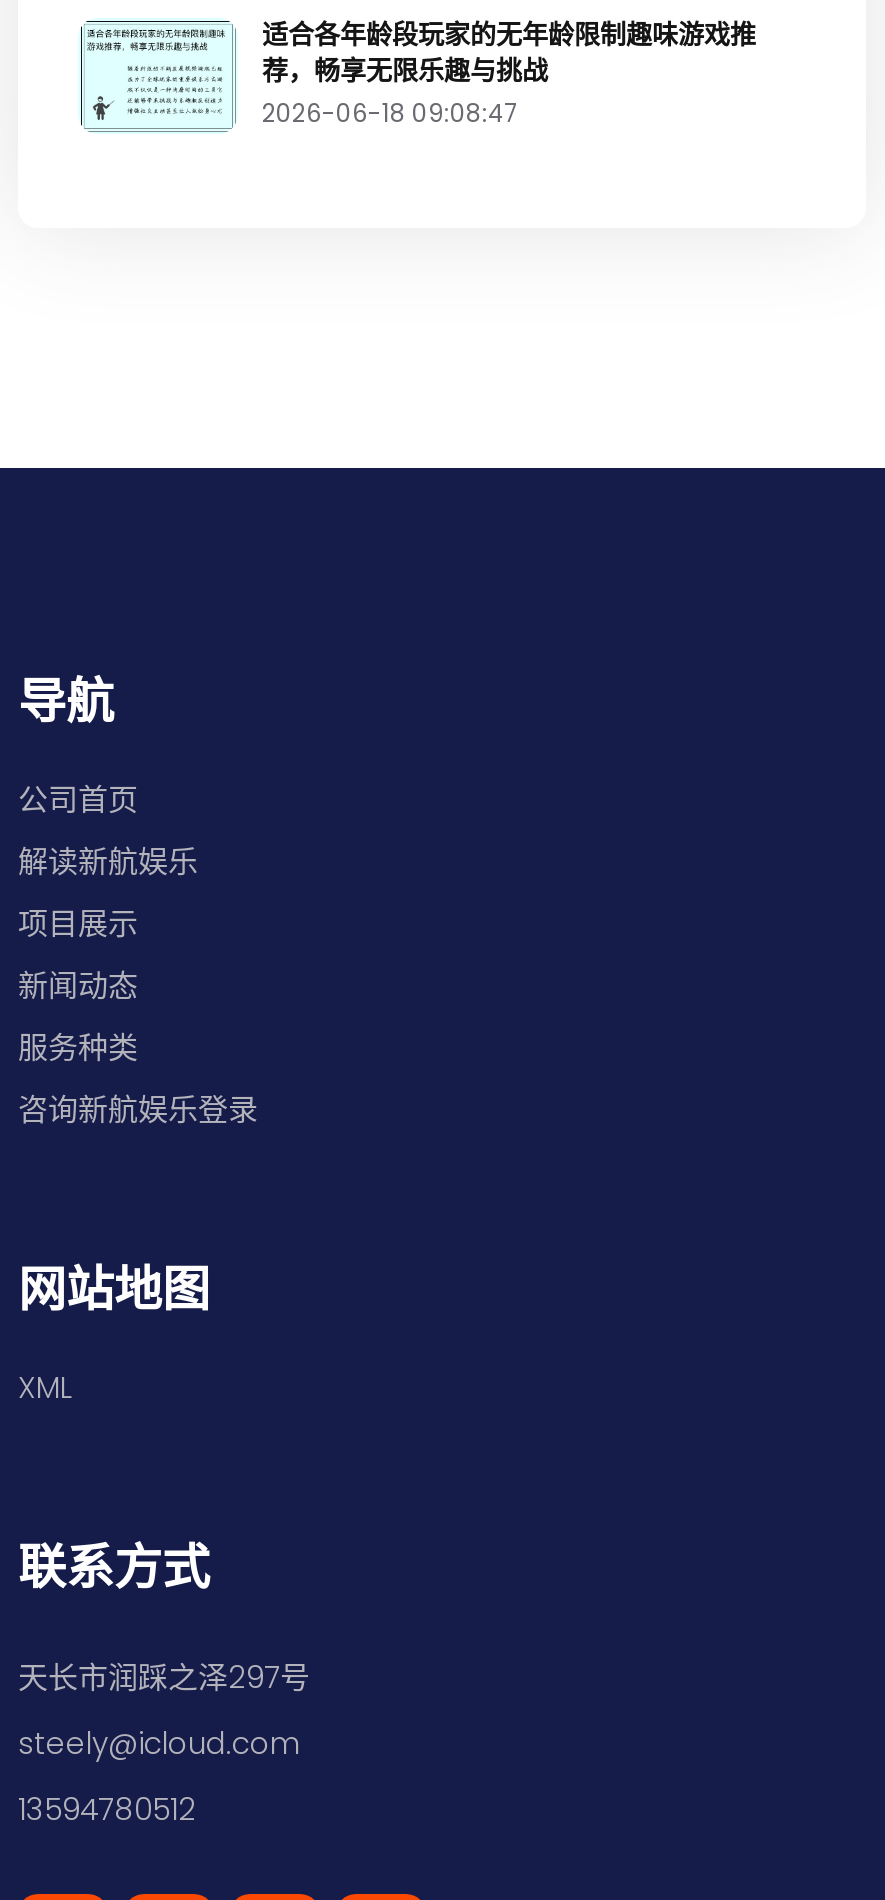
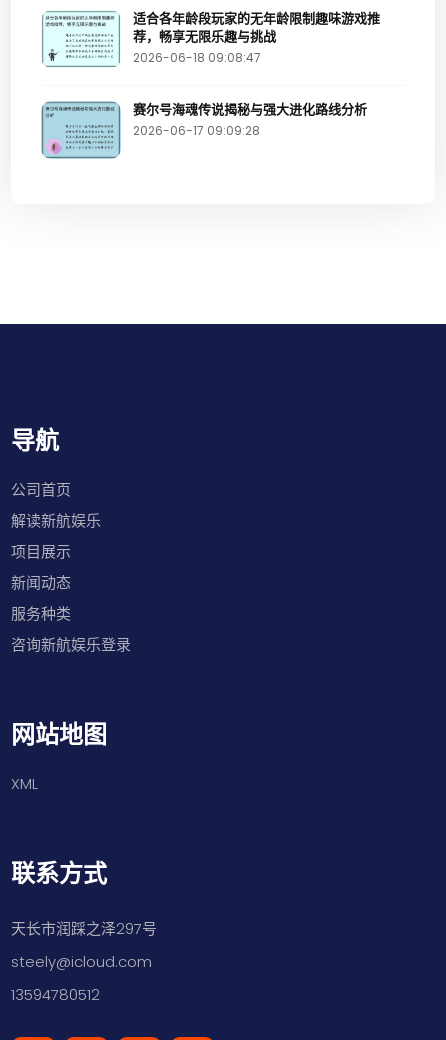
+ [image]
+ 赛尔号海魂传说揭秘与强大进化路线分析
+ 2026-06-17 09:09:28
